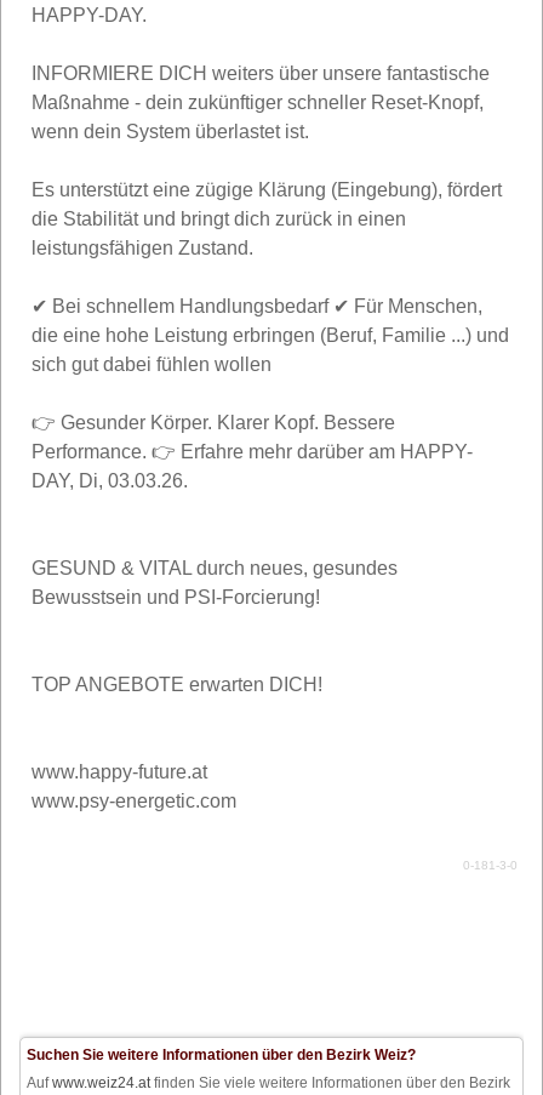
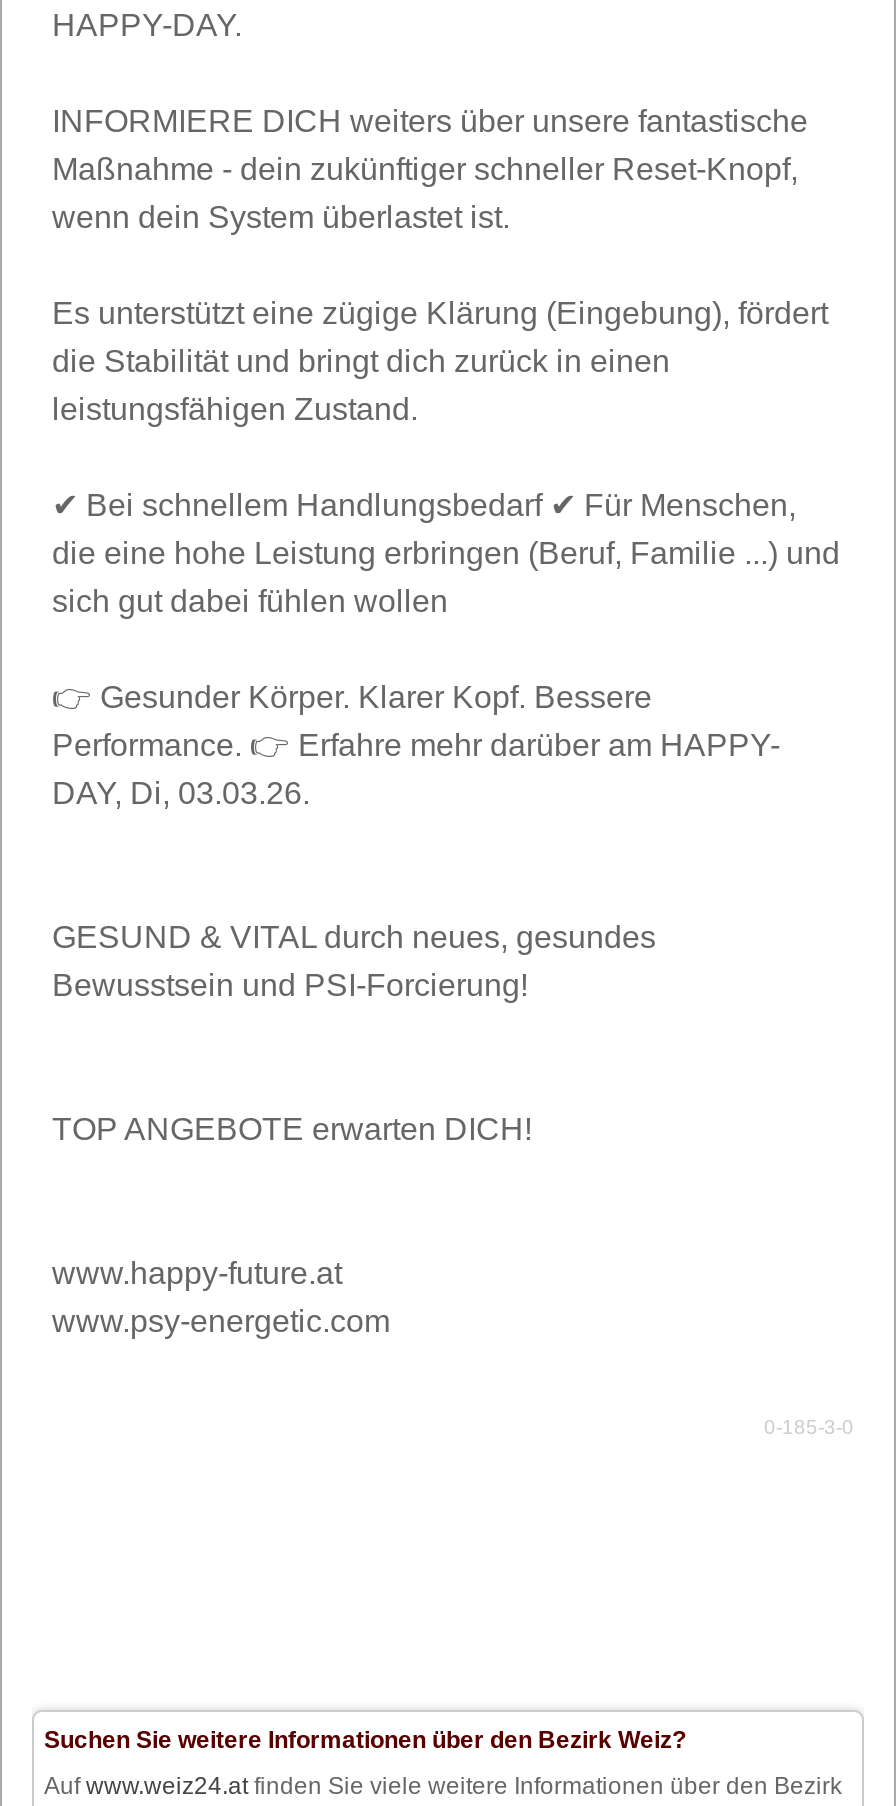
- 0-181-3-0
+ 0-185-3-0
